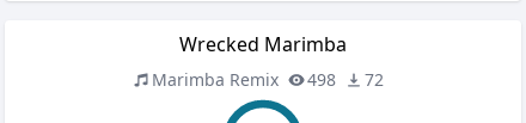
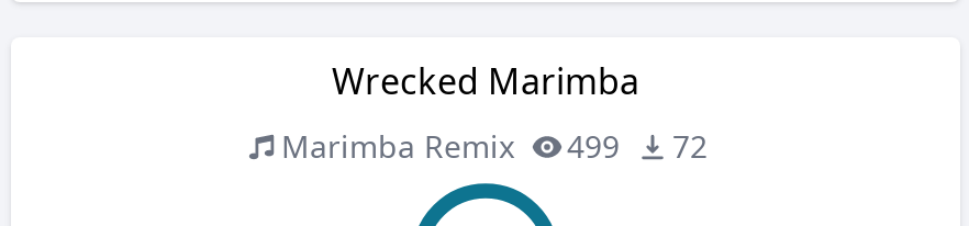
- Marimba Remix 498 72
+ Marimba Remix 499 72
